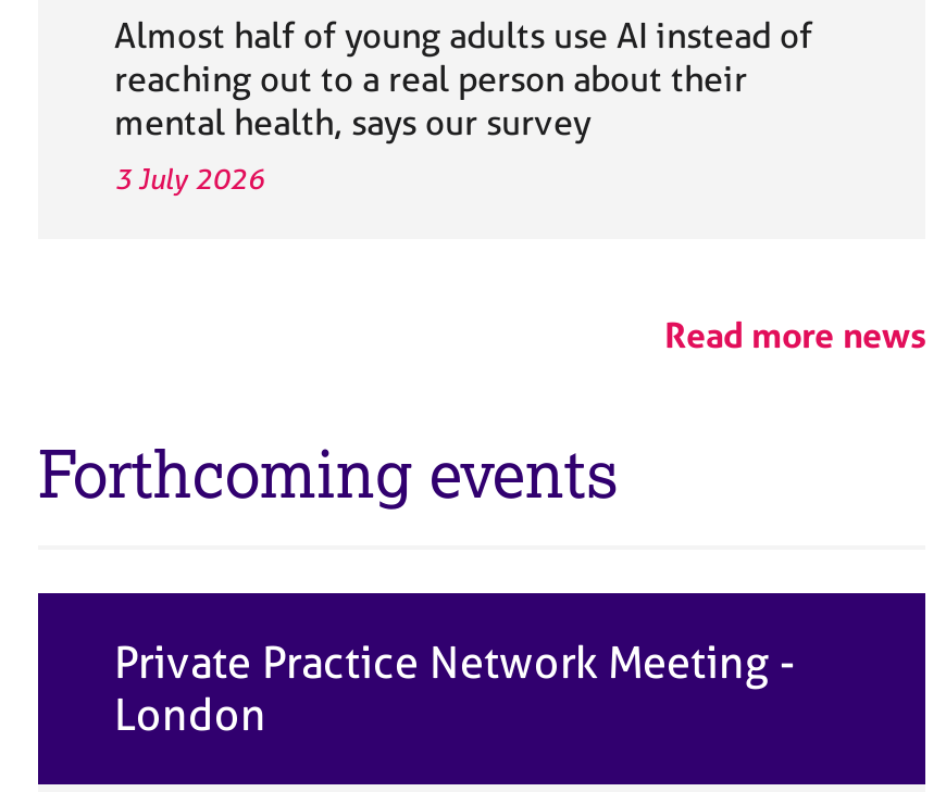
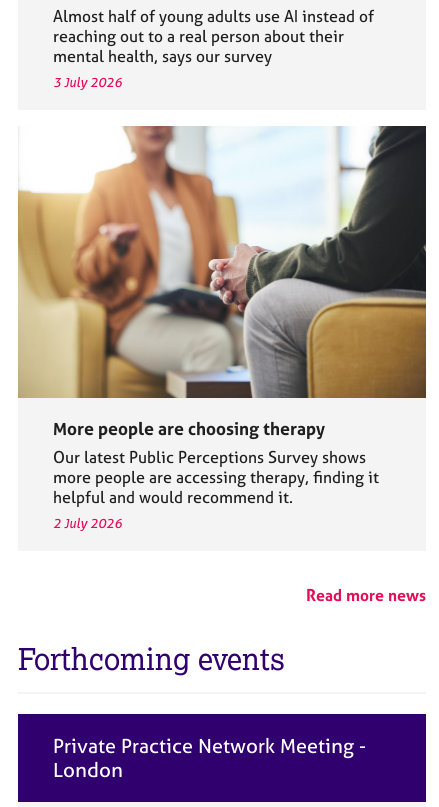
+ [image]
+ More people are choosing therapy
+ Our latest Public Perceptions Survey shows
+ more people are accessing therapy, finding it
+ helpful and would recommend it.
+ 2 July 2026
